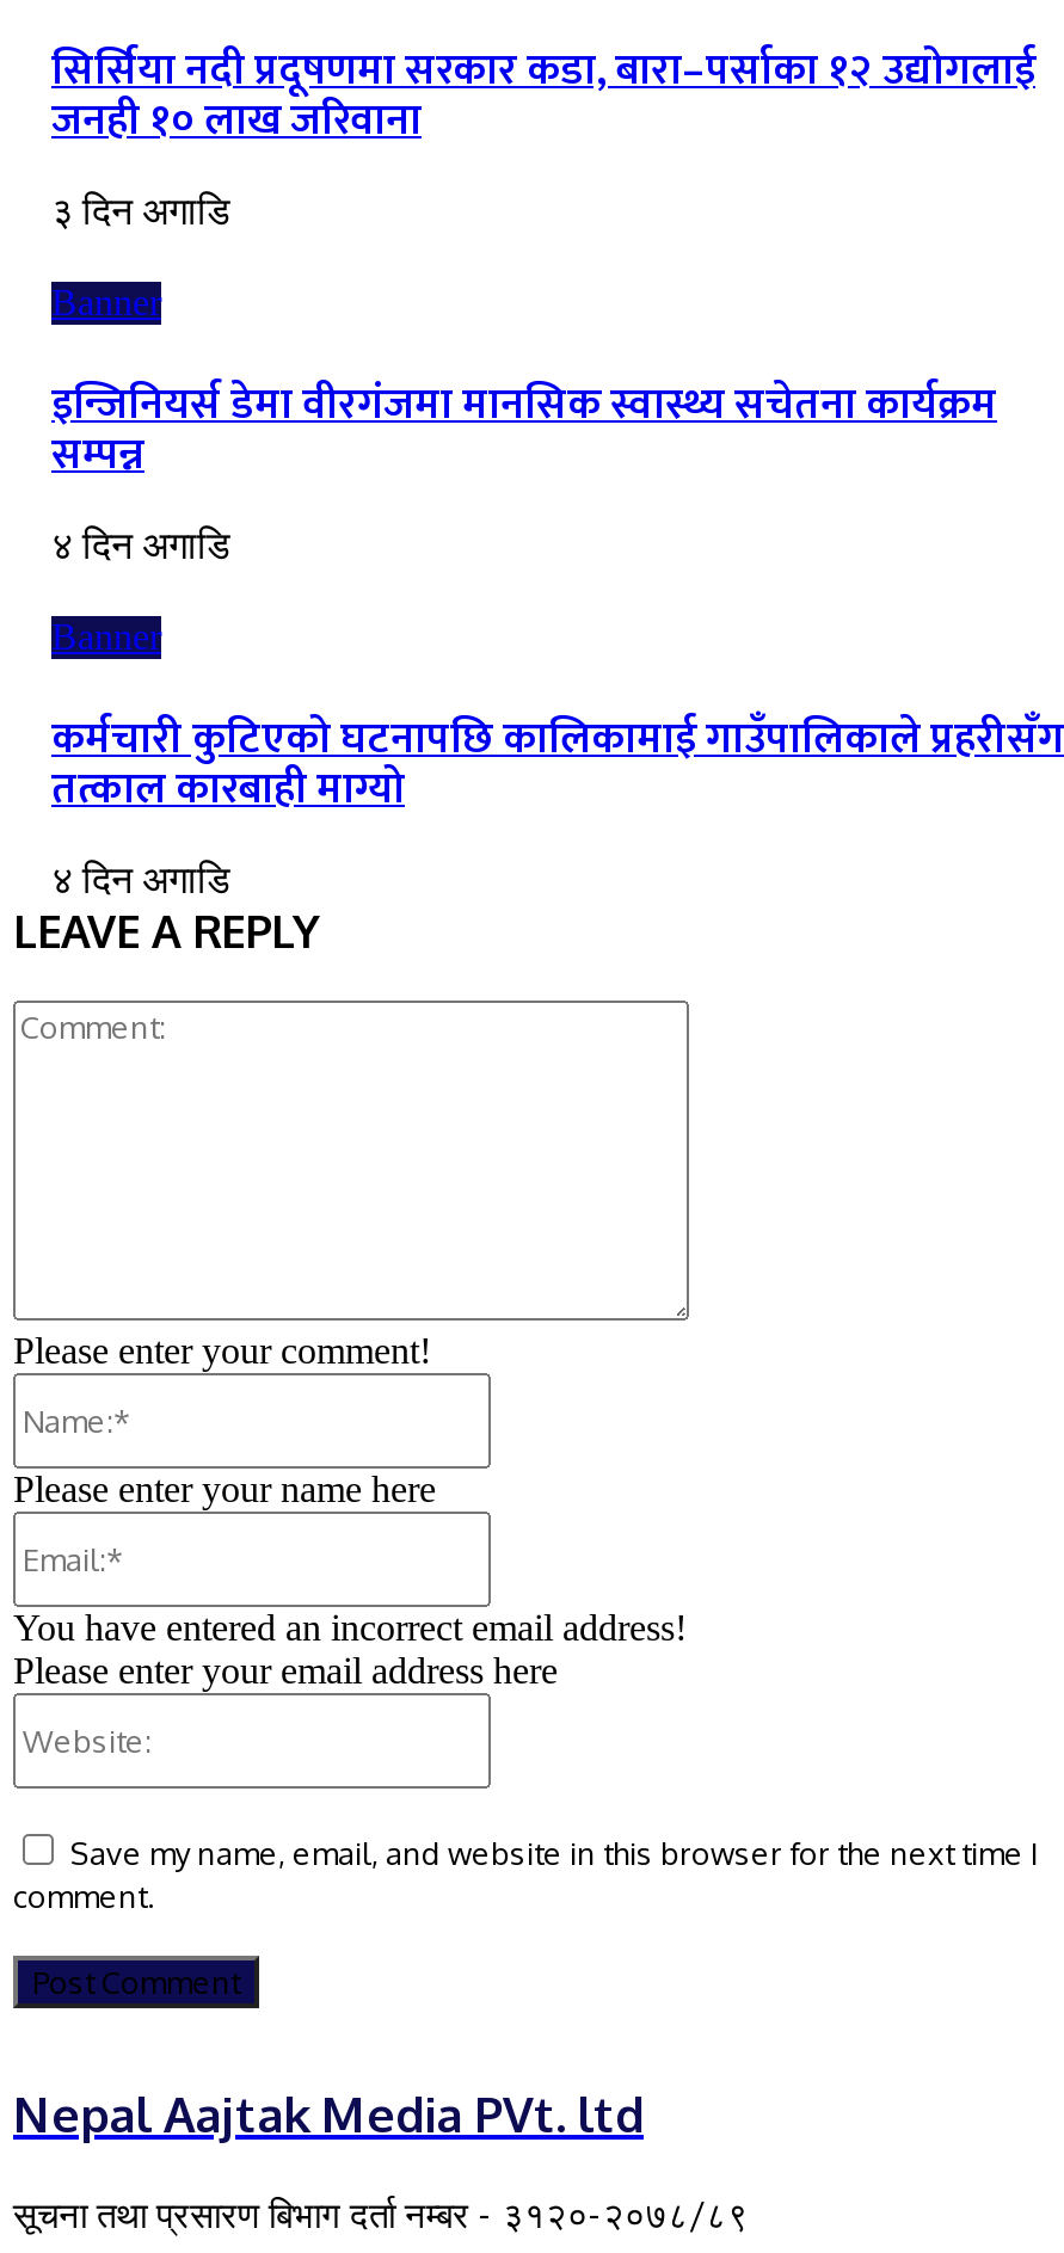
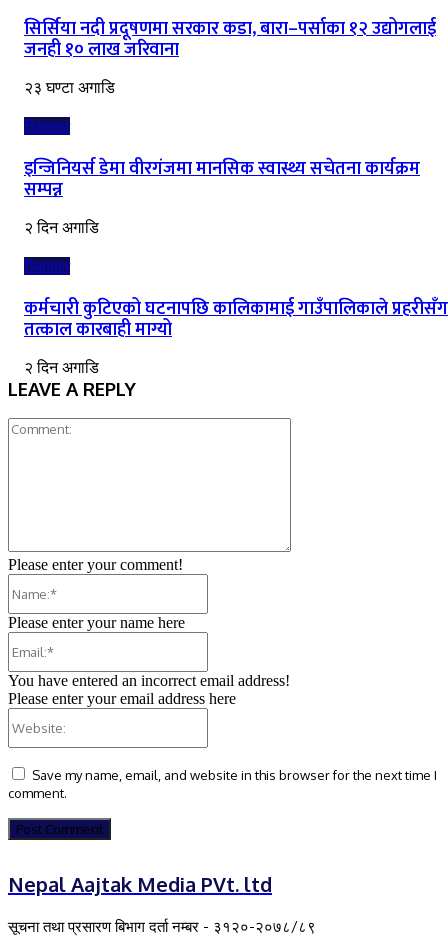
- ३ दिन अगाडि
+ २३ घण्टा अगाडि

- ४ दिन अगाडि
+ २ दिन अगाडि

- ४ दिन अगाडि
+ २ दिन अगाडि
